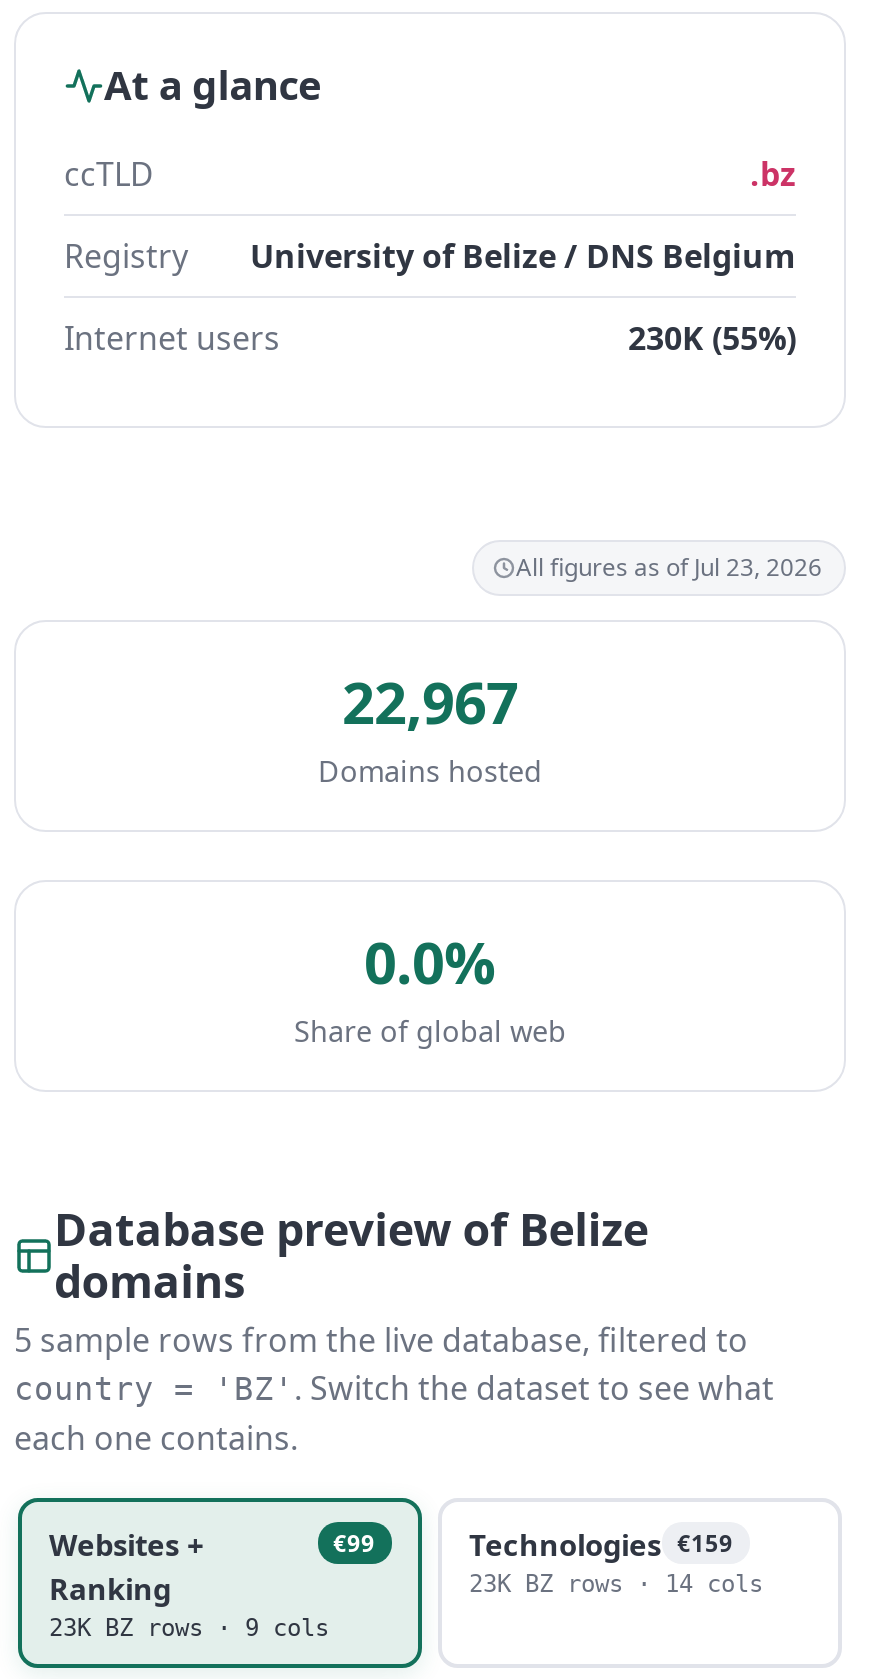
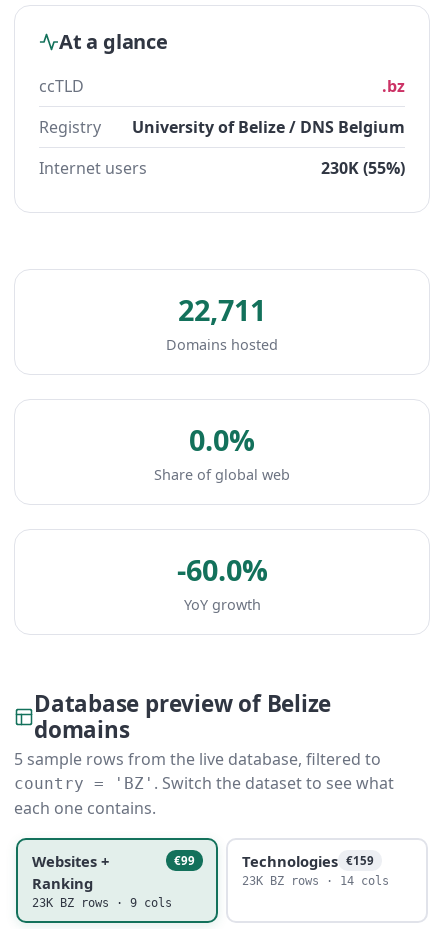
- All figures as of Jul 23, 2026
- 22,967
+ 22,711

moved up: Domains hosted | 0.0% | Share of global web

+ -60.0%
+ YoY growth
